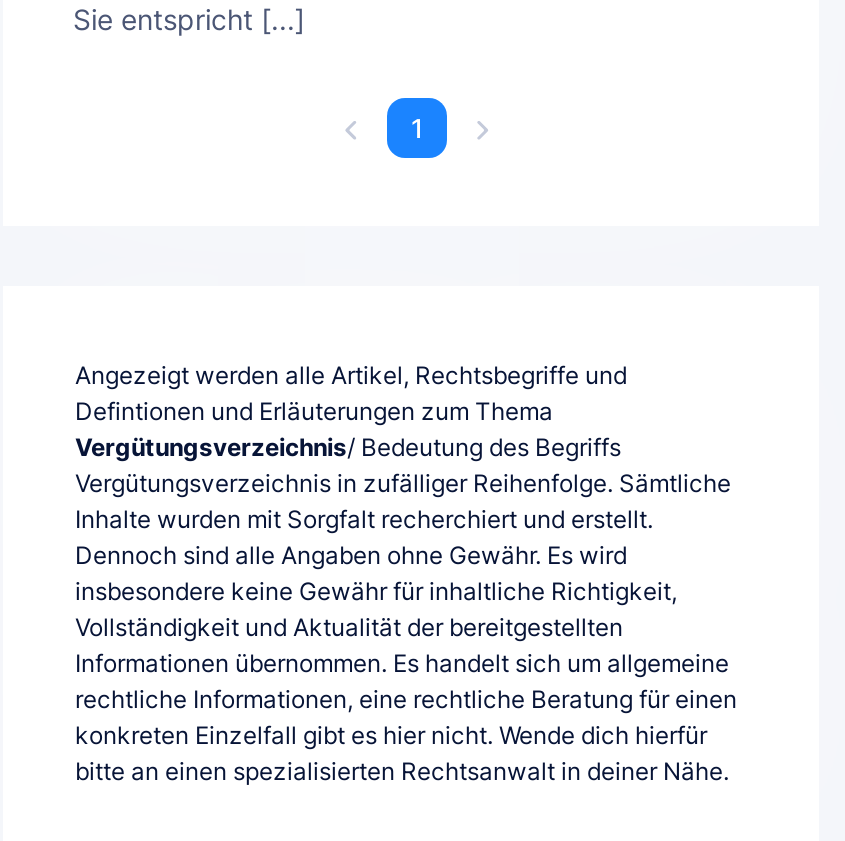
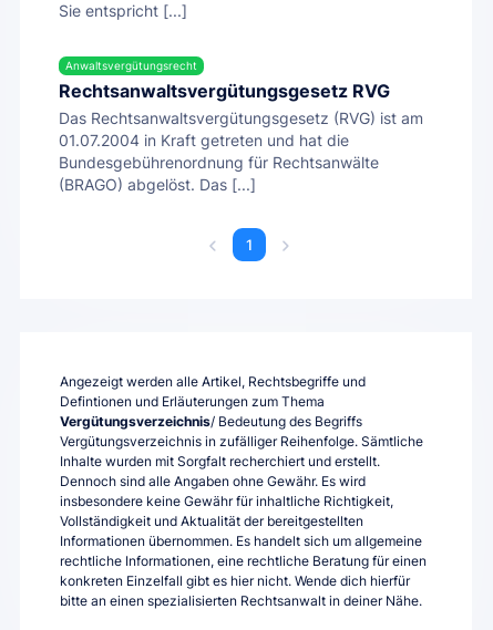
+ Anwaltsvergütungsrecht
+ Rechtsanwaltsvergütungsgesetz RVG
+ Das Rechtsanwaltsvergütungsgesetz (RVG) ist am
+ 01.07.2004 in Kraft getreten und hat die
+ Bundesgebührenordnung für Rechtsanwälte
+ (BRAGO) abgelöst. Das [...]
